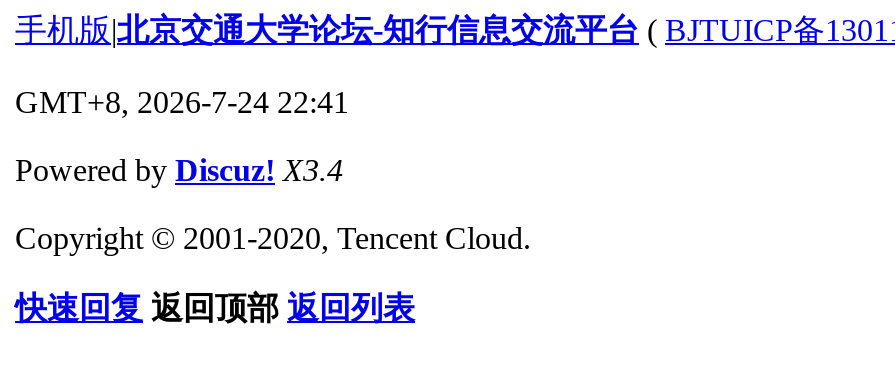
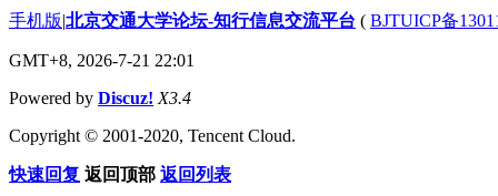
- GMT+8, 2026-7-24 22:41
+ GMT+8, 2026-7-21 22:01
